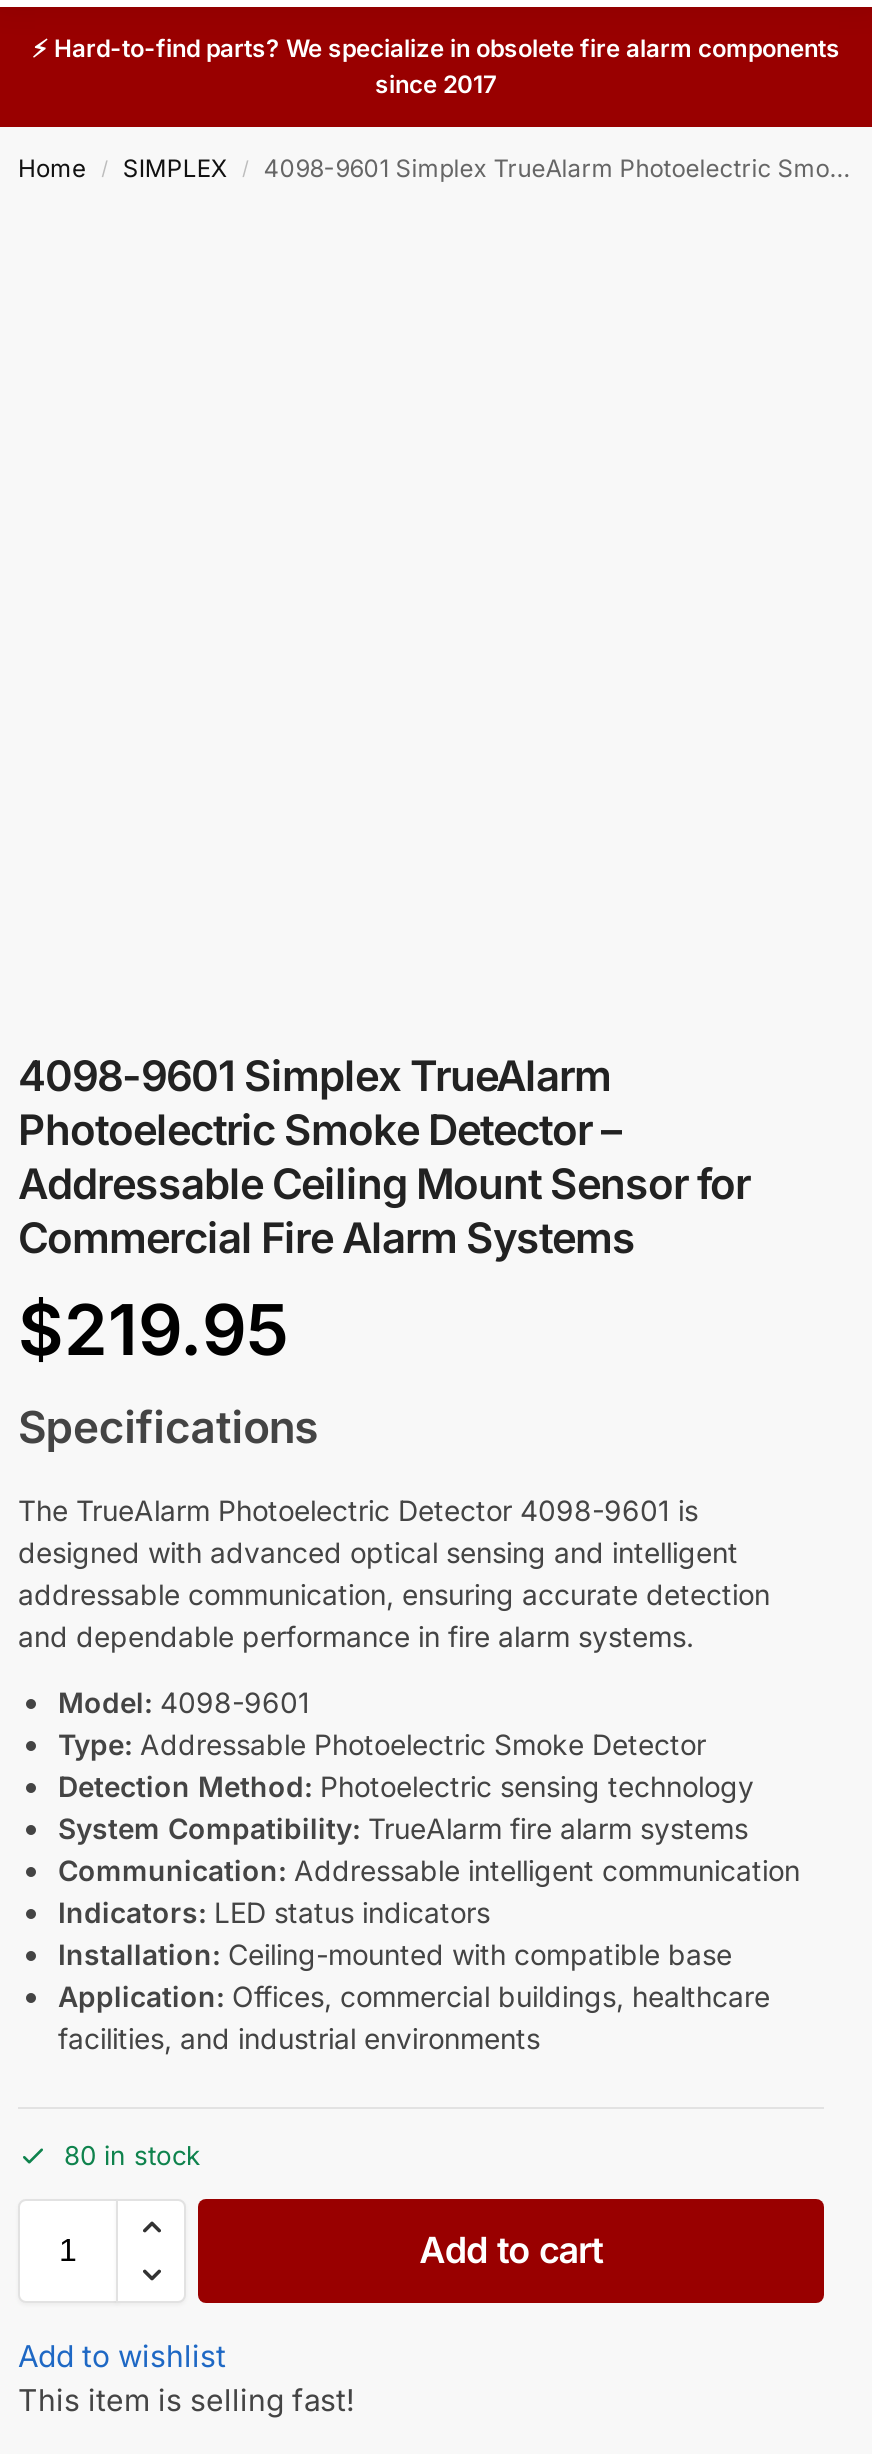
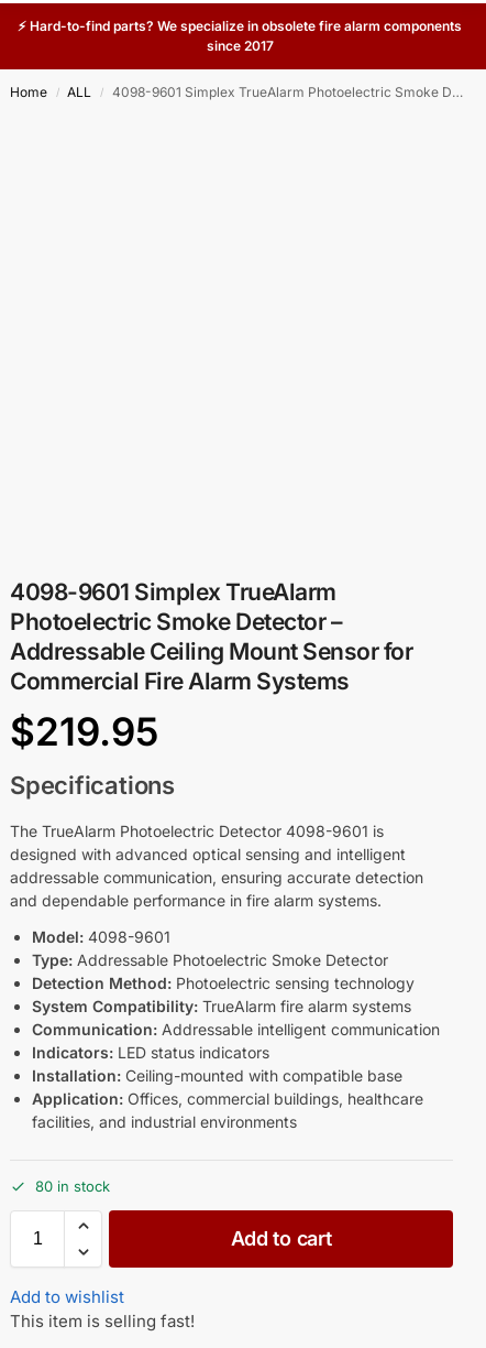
- SIMPLEX
+ ALL
